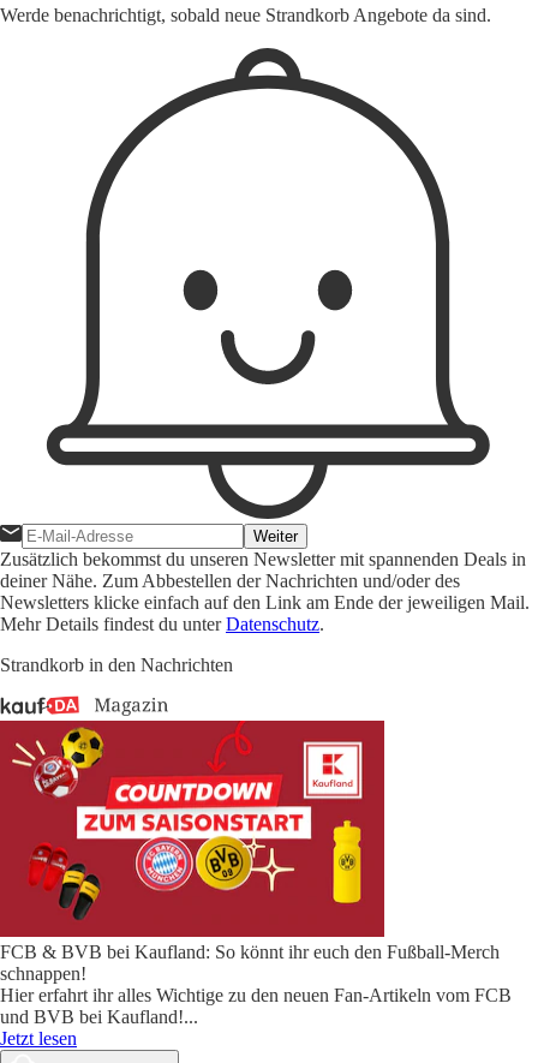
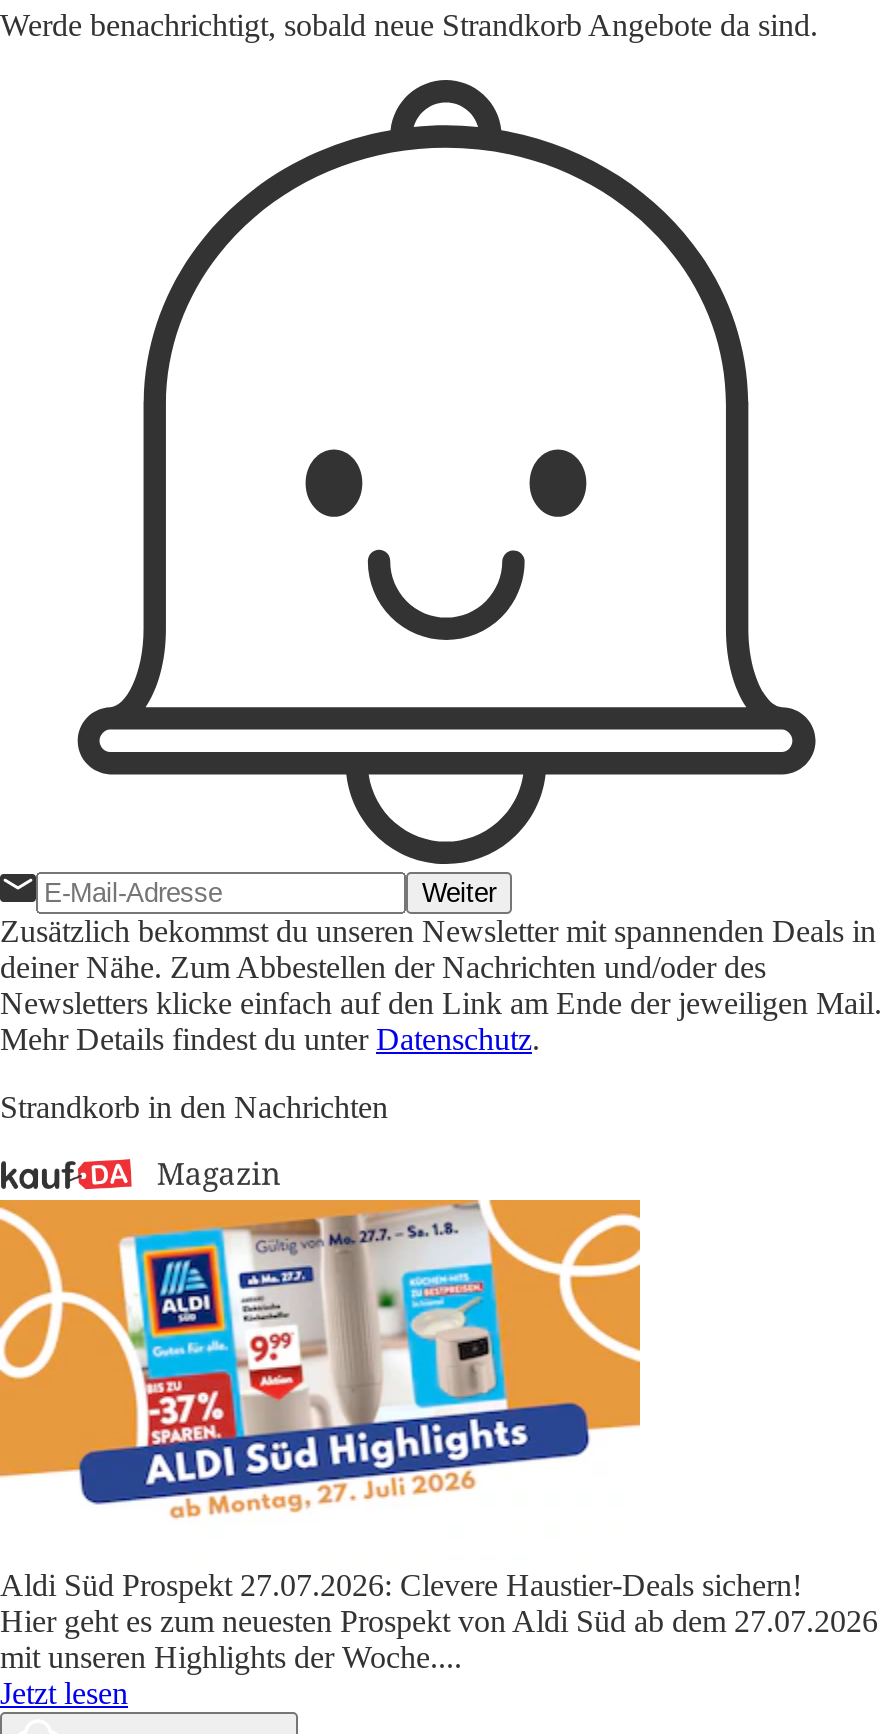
- [image]
- FCB & BVB bei Kaufland: So könnt ihr euch den Fußball-Merch
- schnappen!
- Hier erfahrt ihr alles Wichtige zu den neuen Fan-Artikeln vom FCB
- und BVB bei Kaufland!...
+ [image]
+ Aldi Süd Prospekt 27.07.2026: Clevere Haustier-Deals sichern!
+ Hier geht es zum neuesten Prospekt von Aldi Süd ab dem 27.07.2026
+ mit unseren Highlights der Woche....
